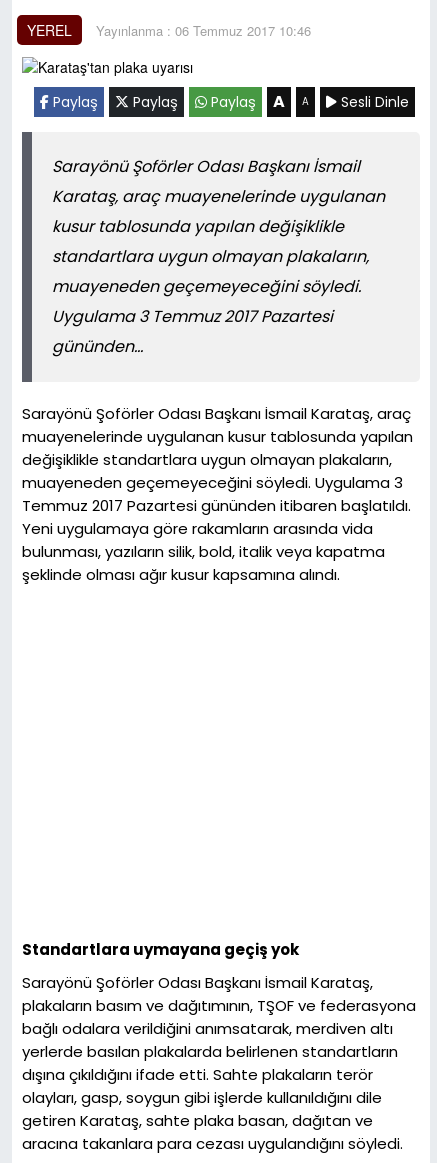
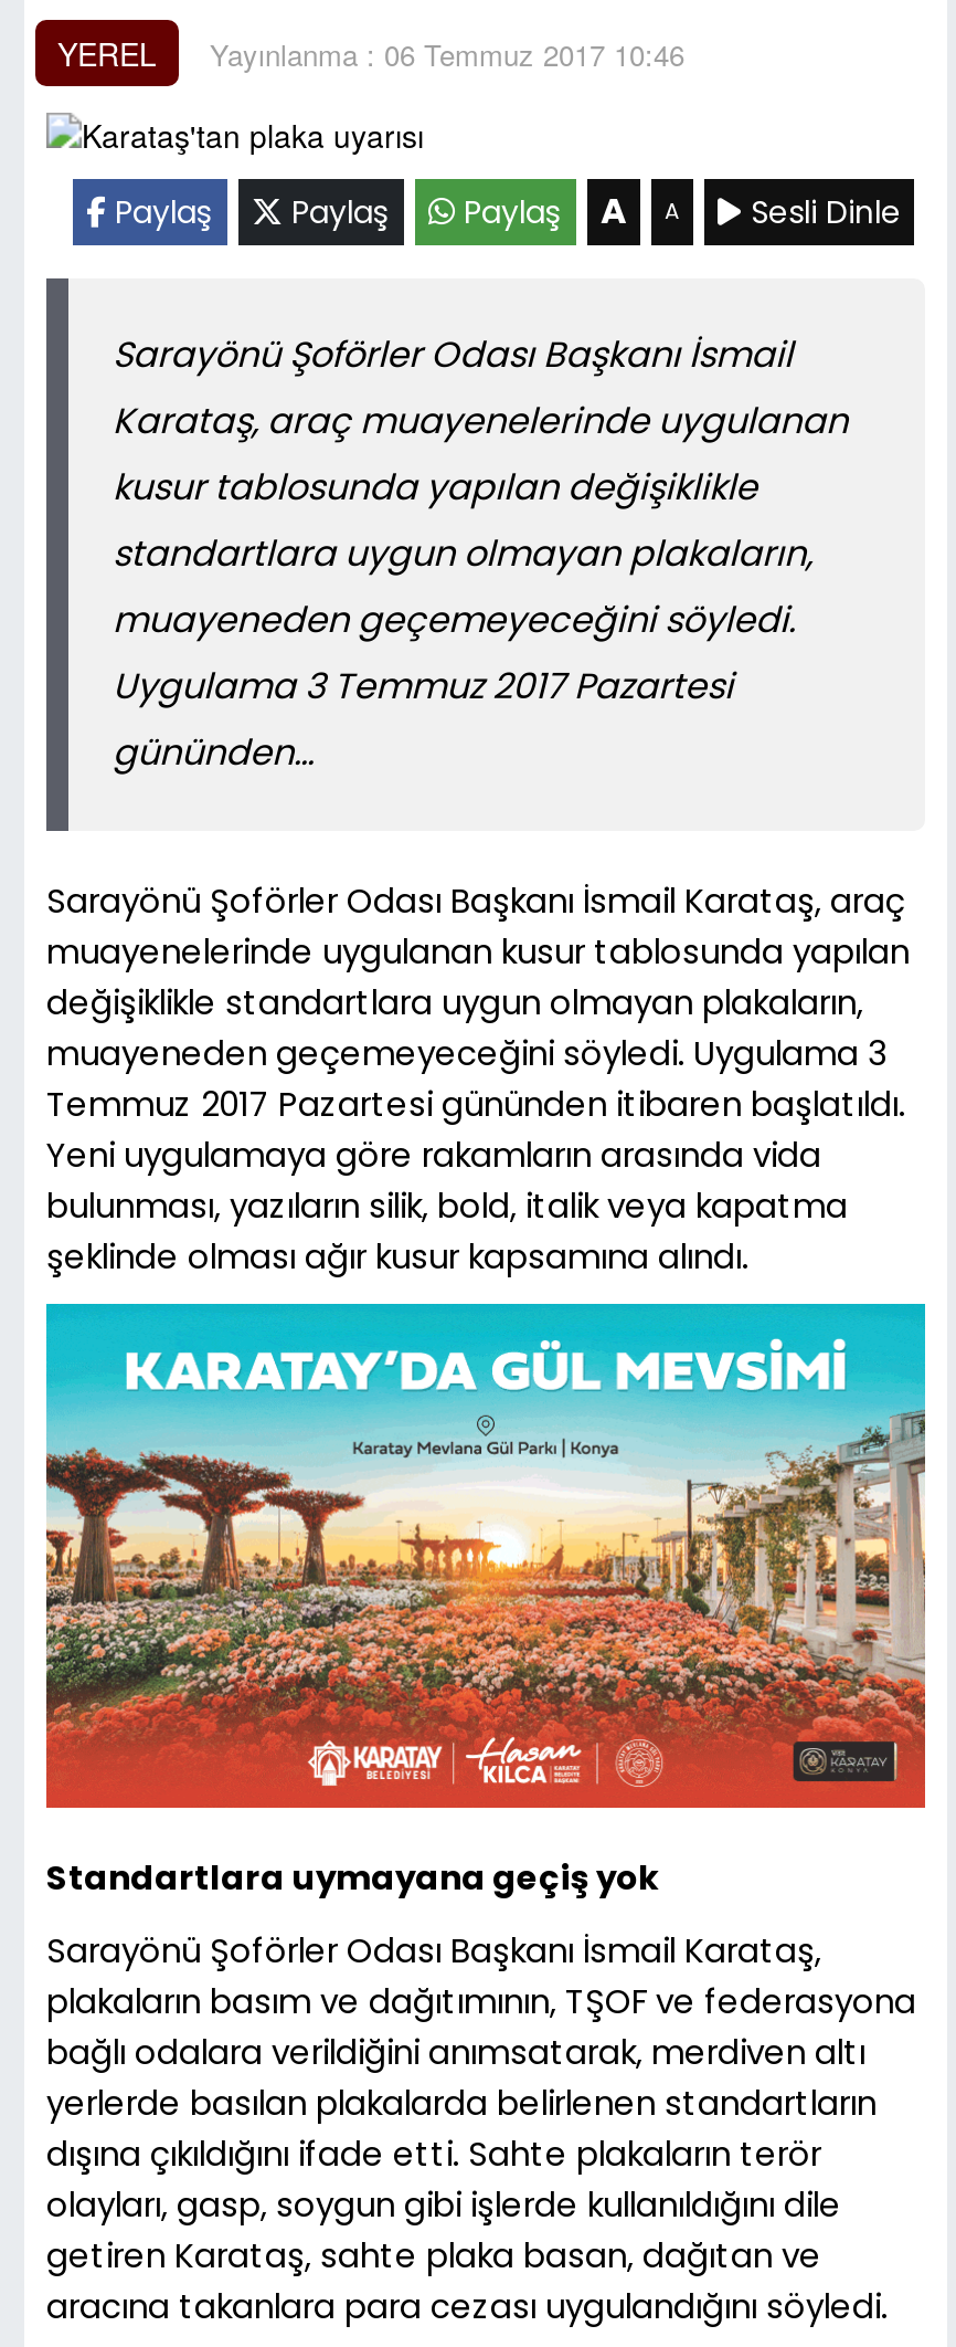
+ [image]
